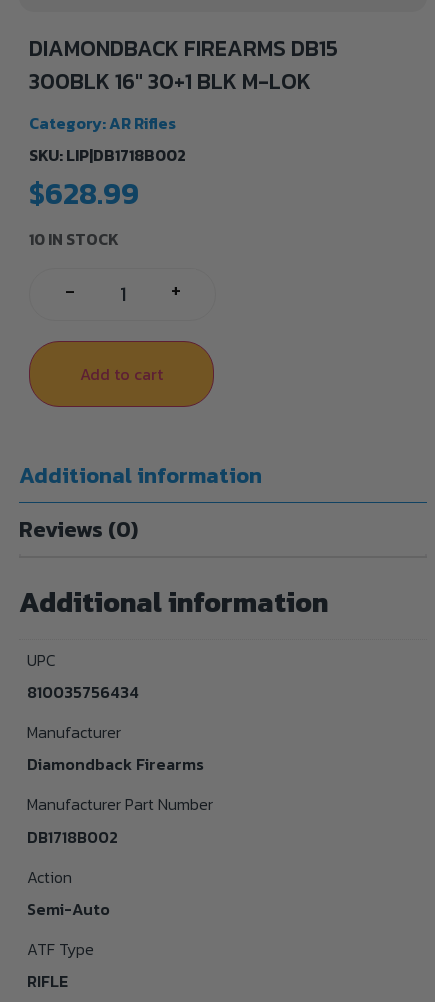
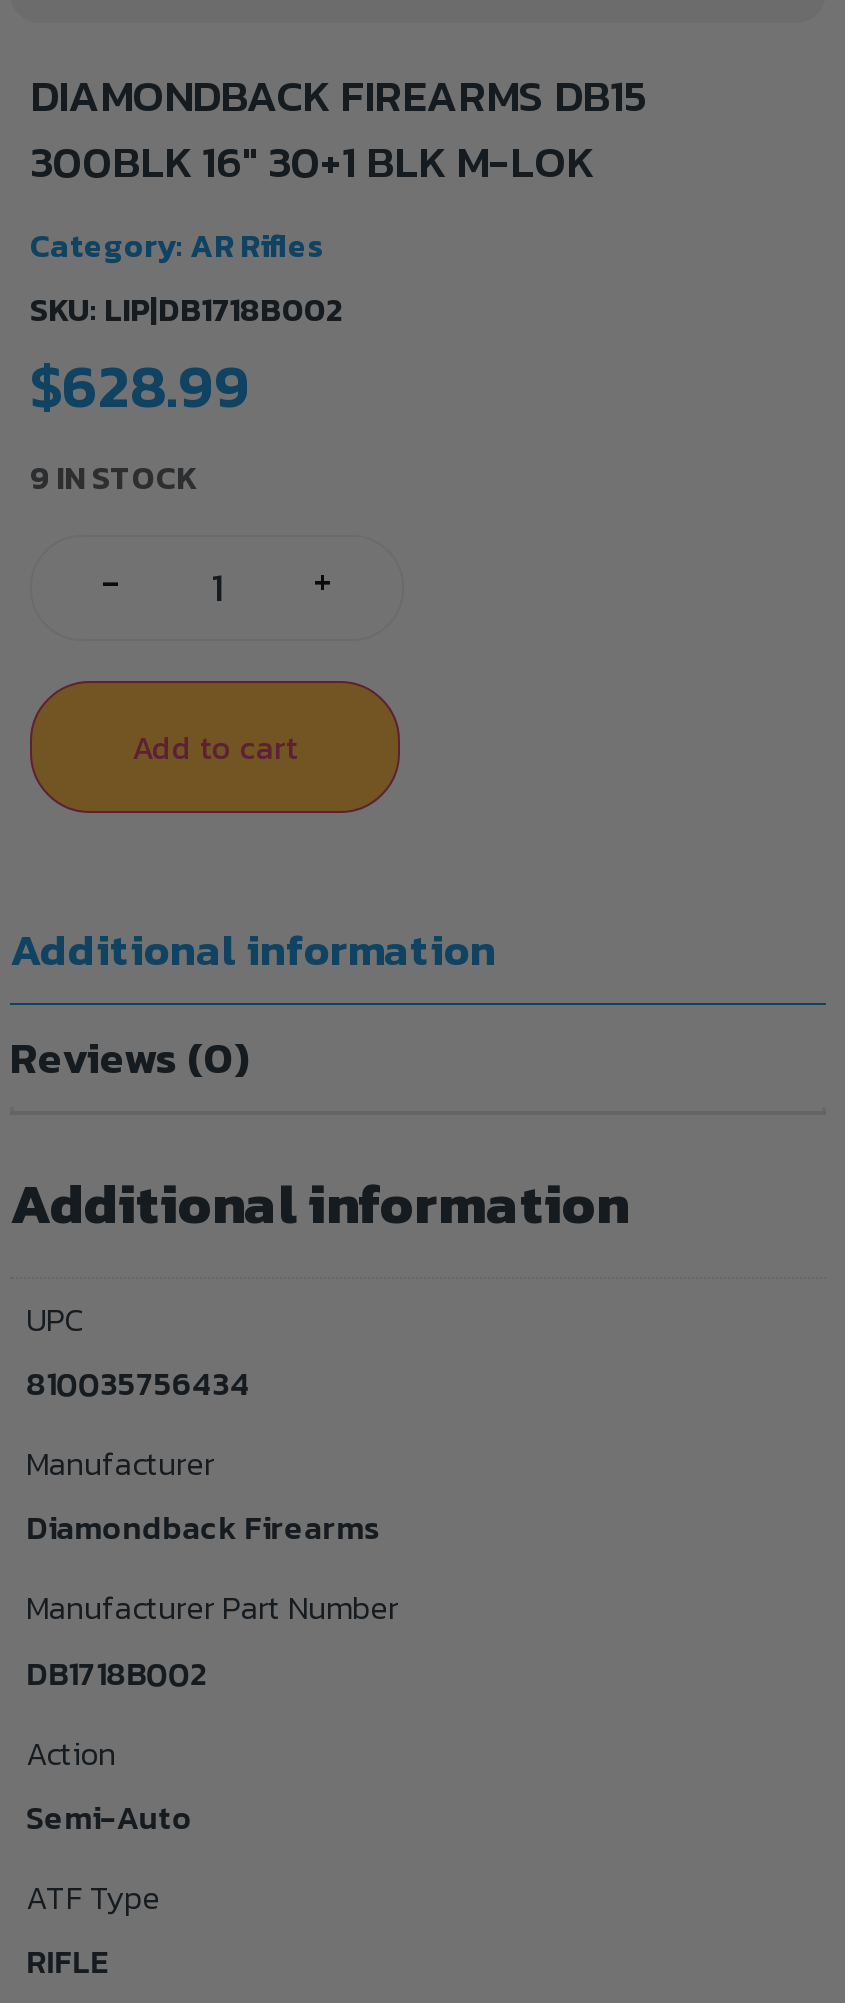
- 10 IN STOCK
+ 9 IN STOCK
